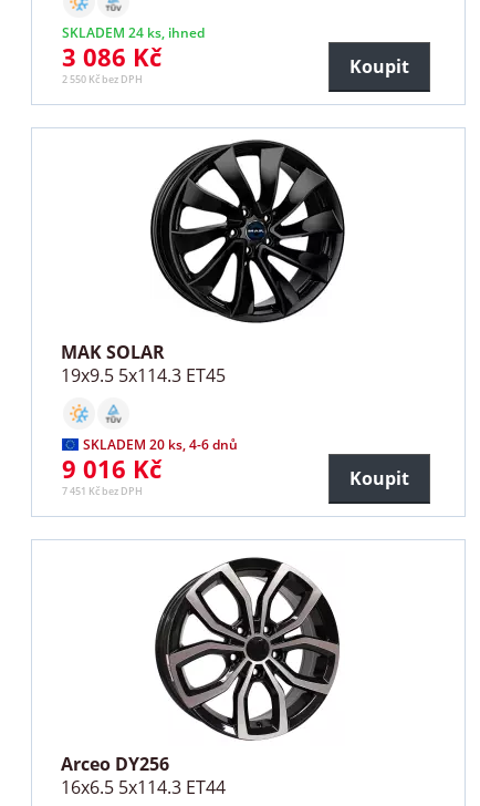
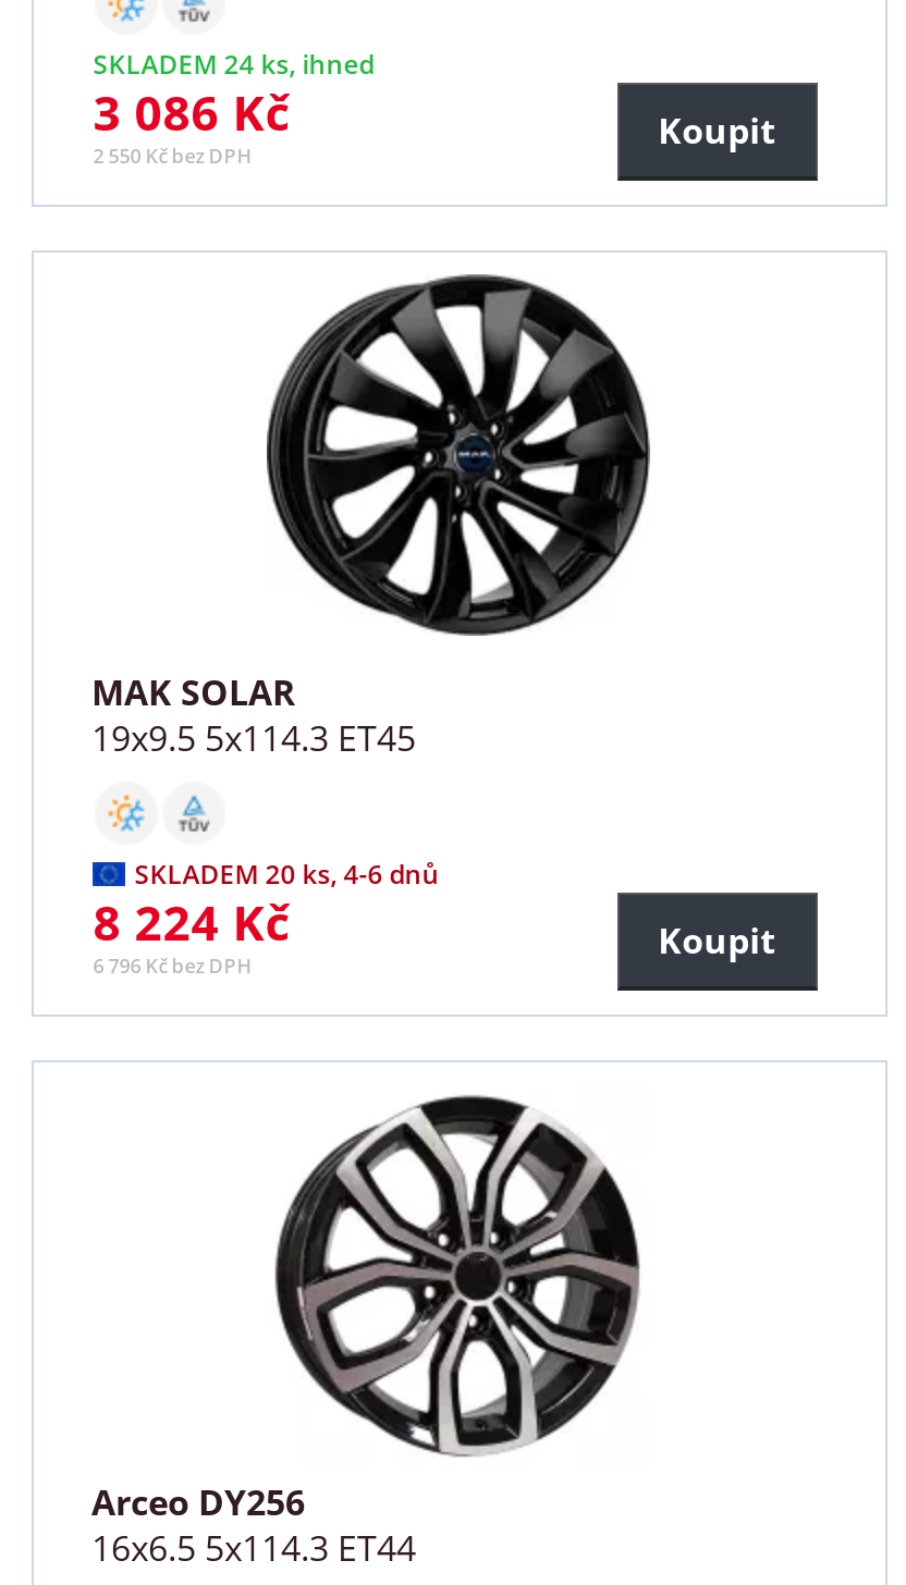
- 9 016 Kč
+ 8 224 Kč

- 7 451 Kč bez DPH
+ 6 796 Kč bez DPH
